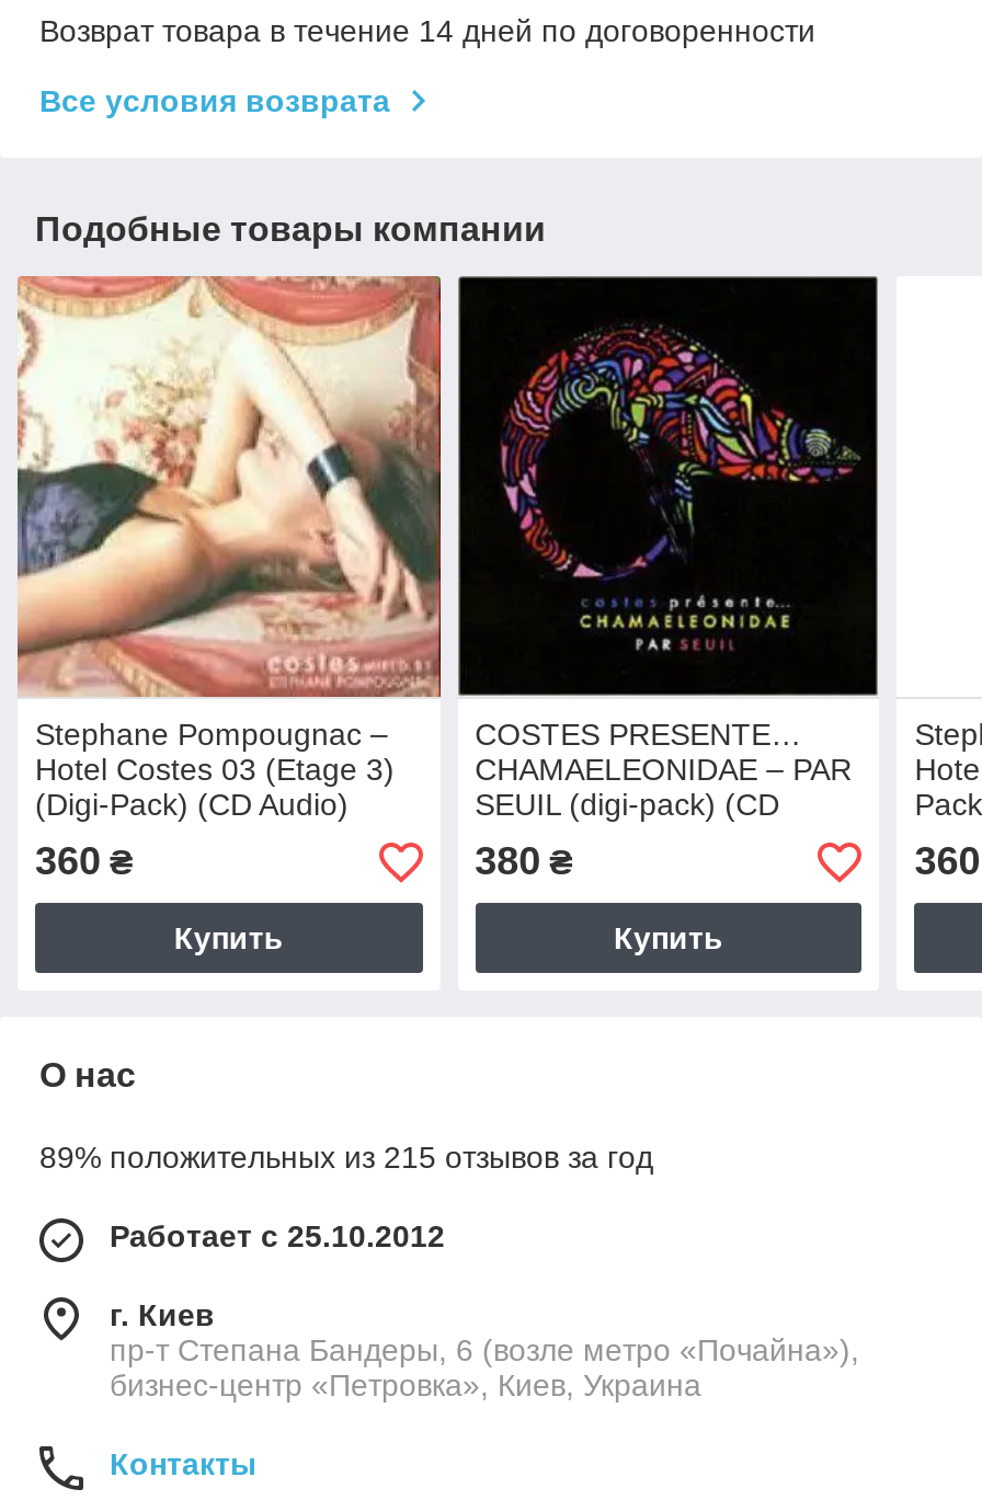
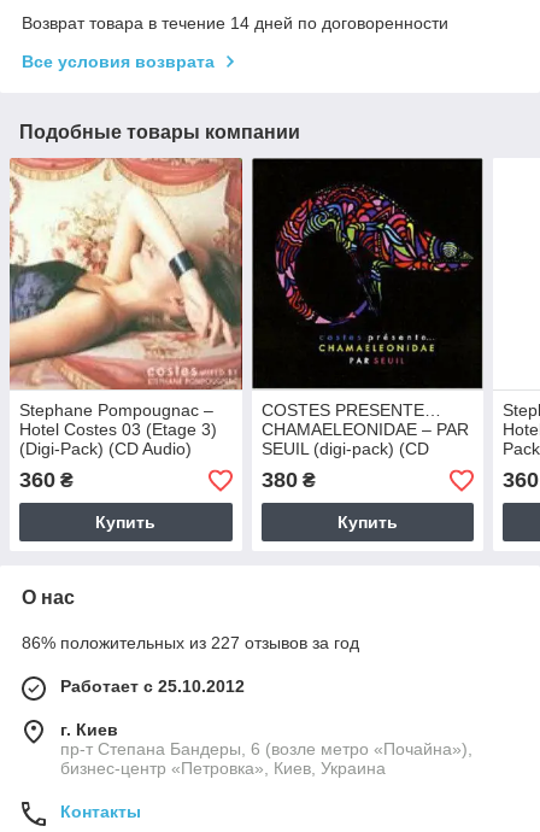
- 89% положительных из 215 отзывов за год
+ 86% положительных из 227 отзывов за год
